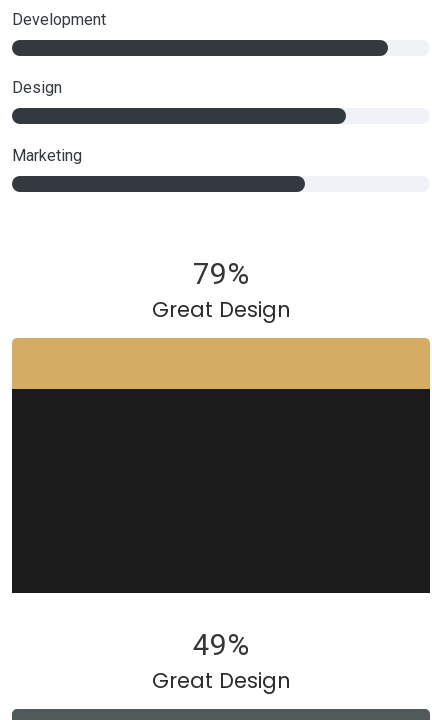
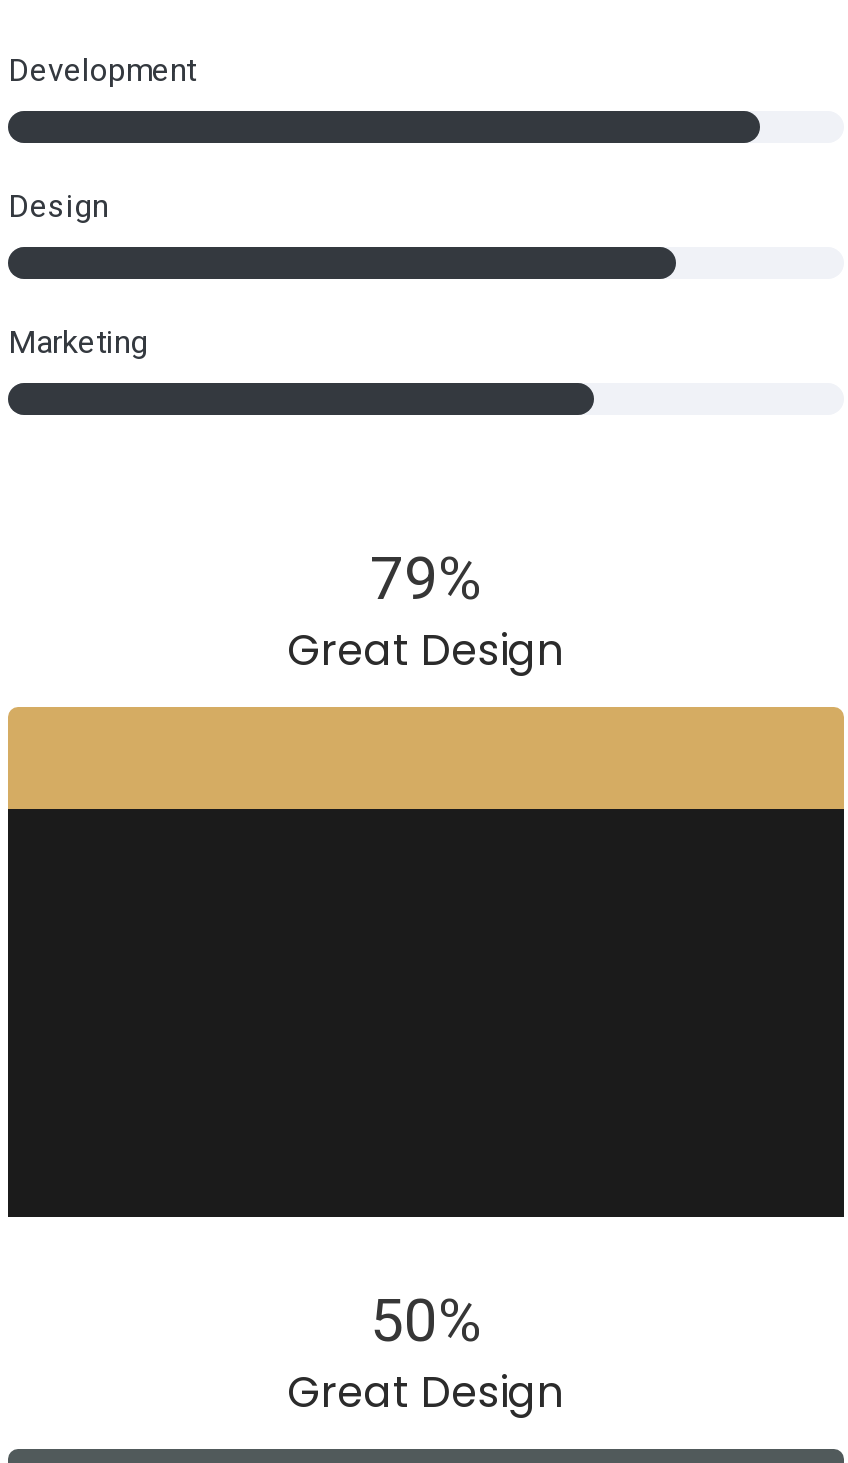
- 49%
+ 50%
